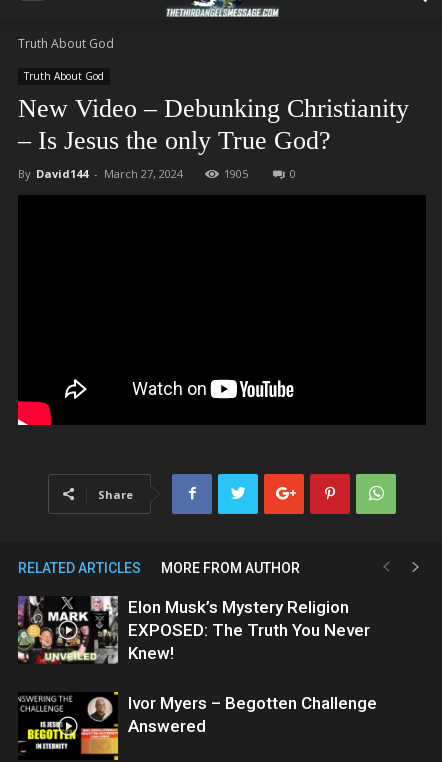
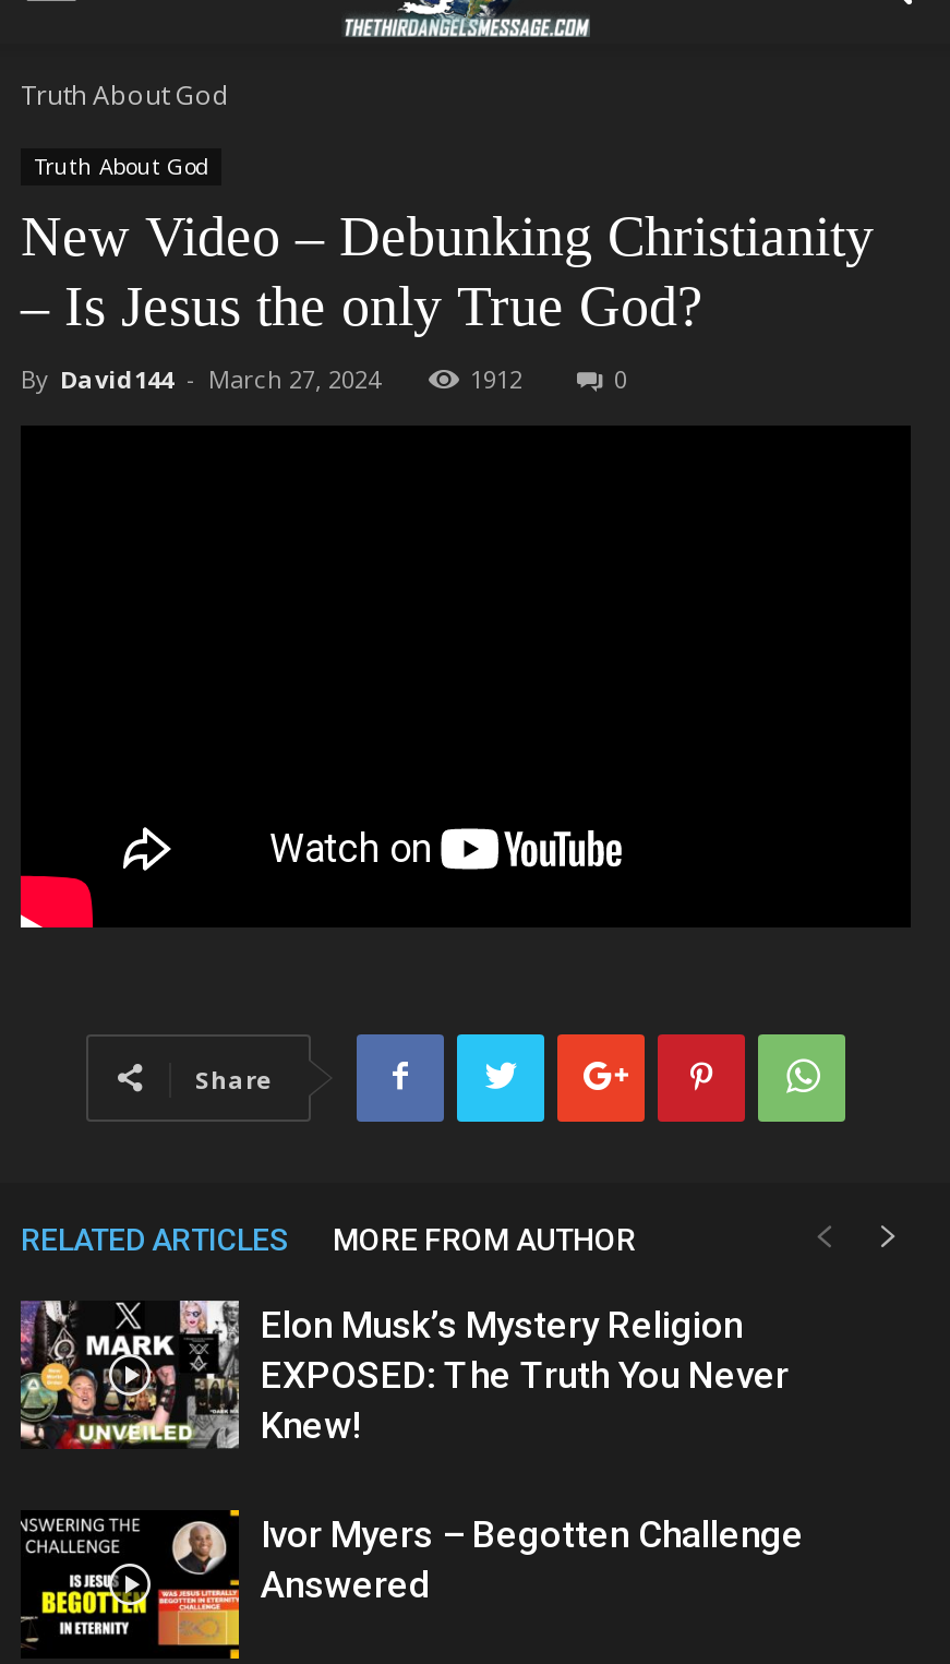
- 1905
+ 1912
